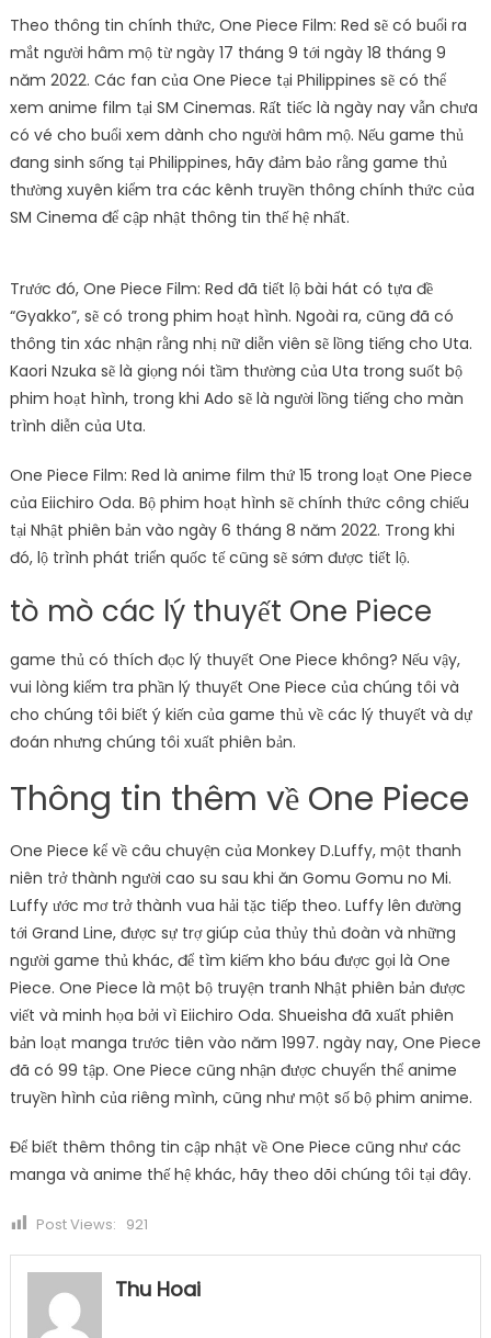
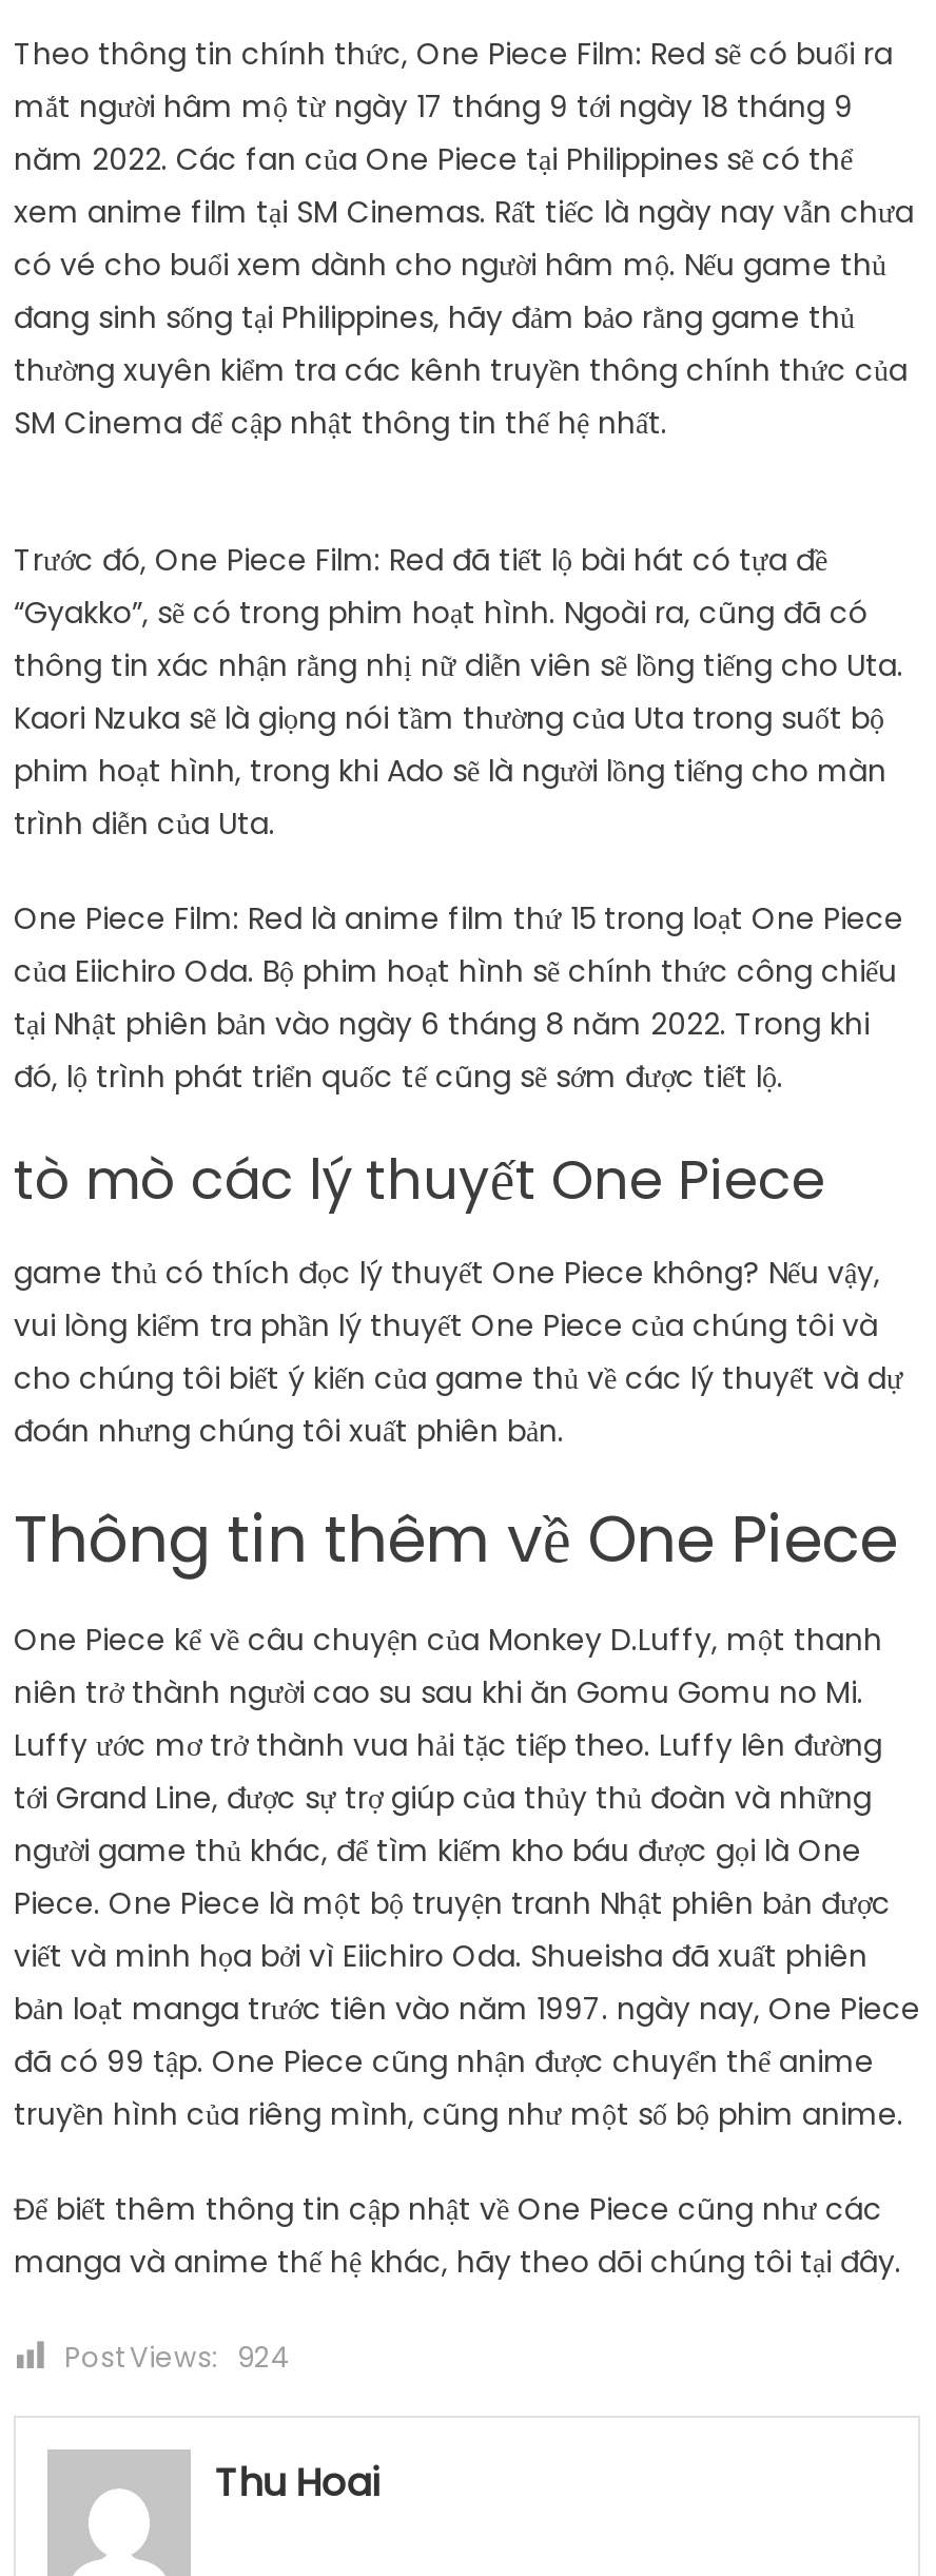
- Post Views: 921
+ Post Views: 924
